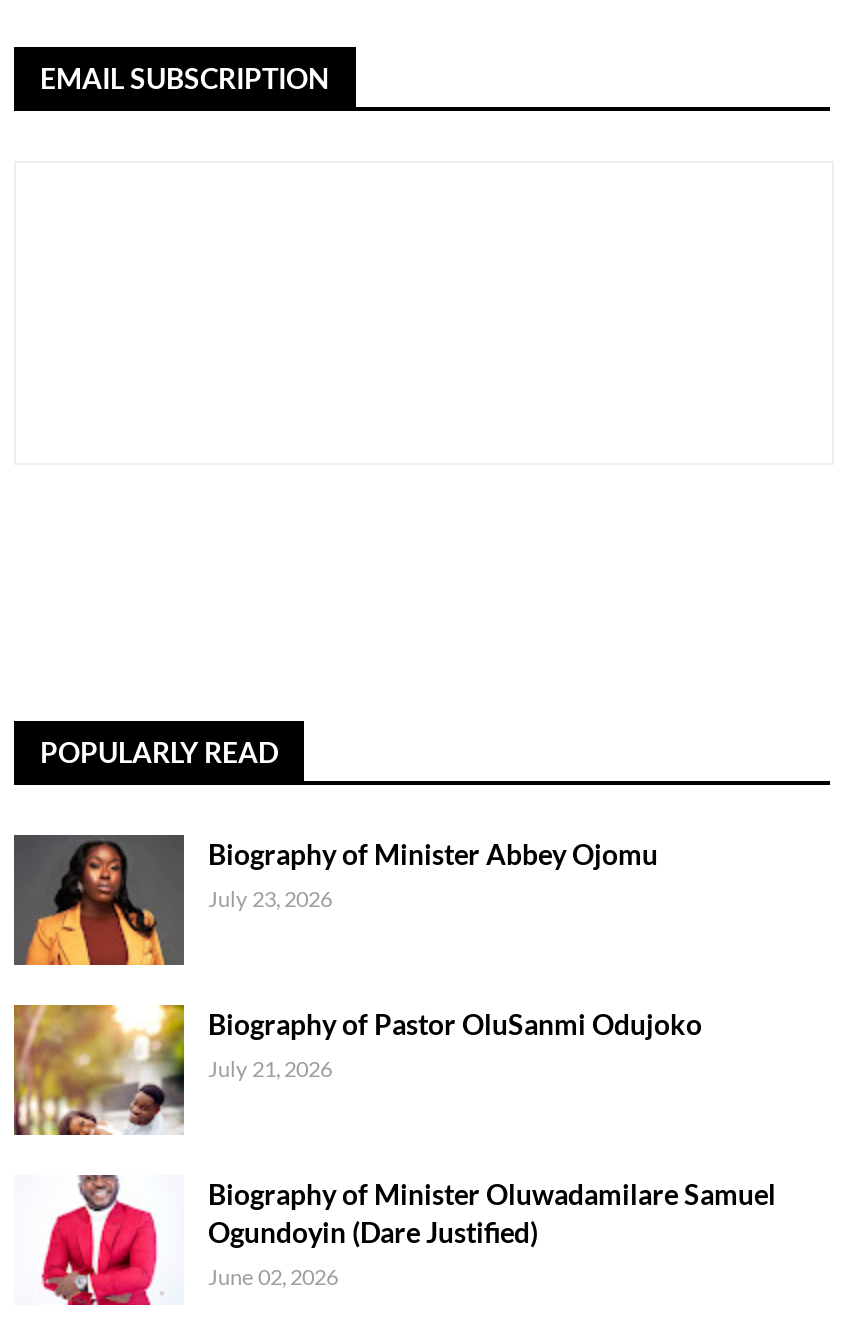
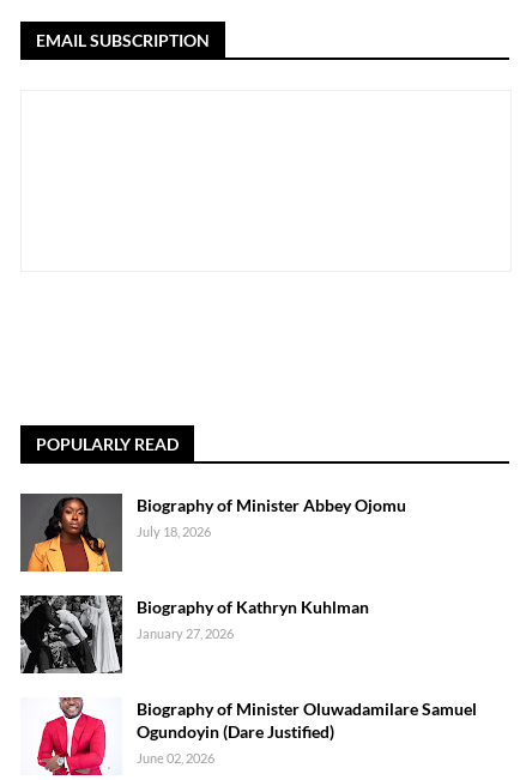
- July 23, 2026
+ July 18, 2026

- [image]
- Biography of Pastor OluSanmi Odujoko
- July 21, 2026
+ [image]
+ Biography of Kathryn Kuhlman
+ January 27, 2026
